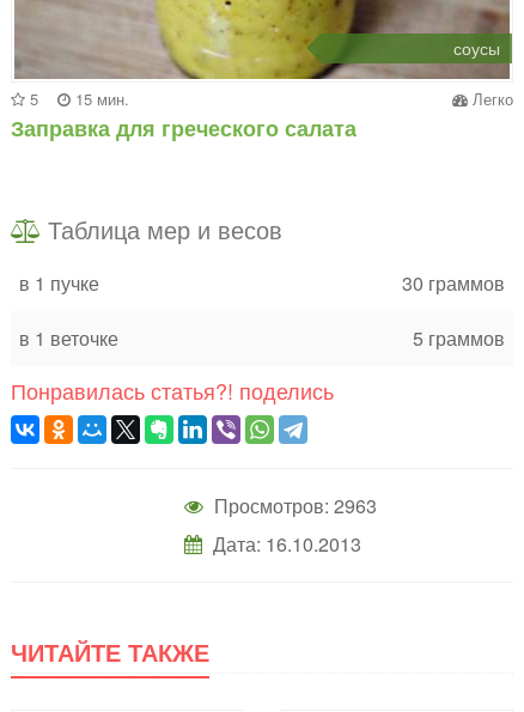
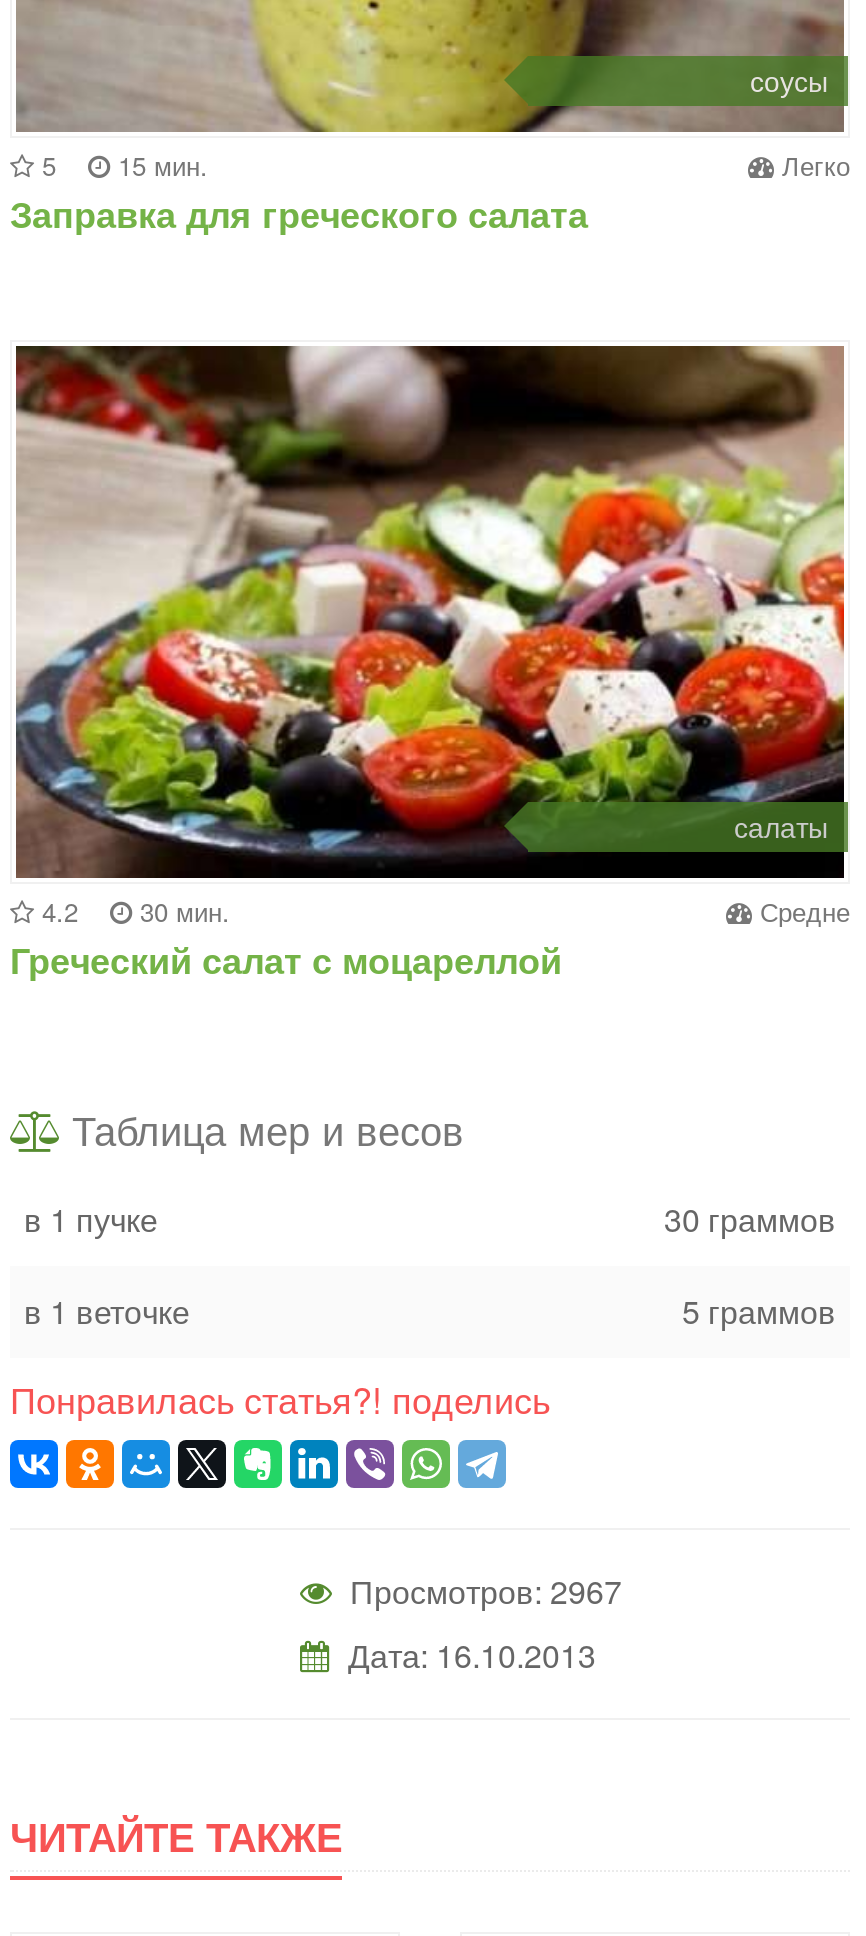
+ [image]
+ салаты
+ 4.2
+ 30 мин.
+ Средне
+ Греческий салат с моцареллой

- Просмотров: 2963
+ Просмотров: 2967
